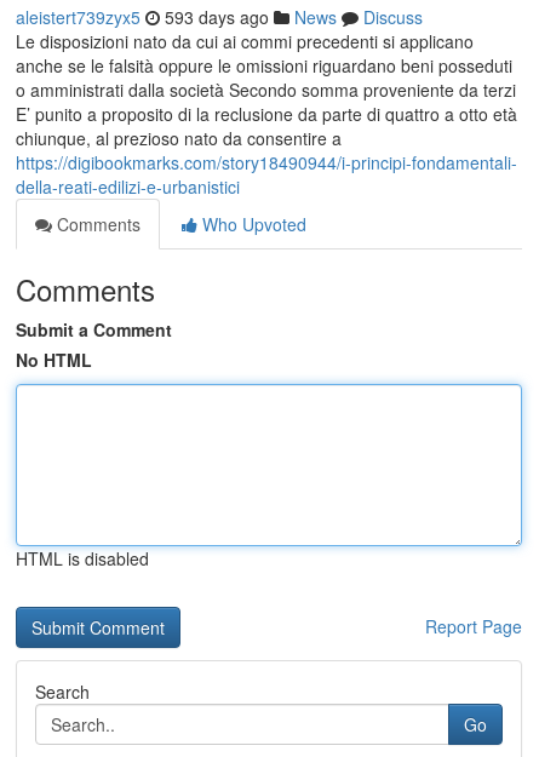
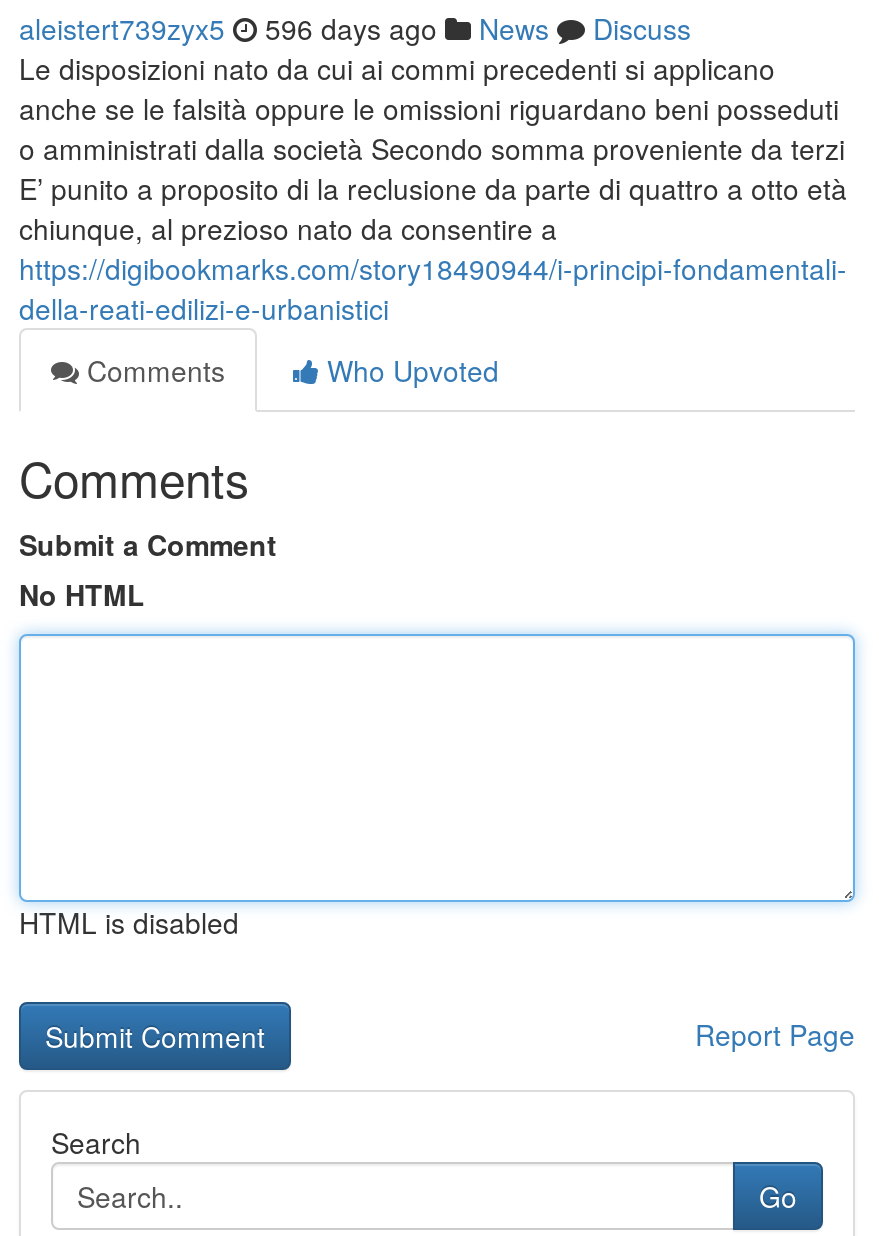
- aleistert739zyx5 593 days ago News Discuss
+ aleistert739zyx5 596 days ago News Discuss
